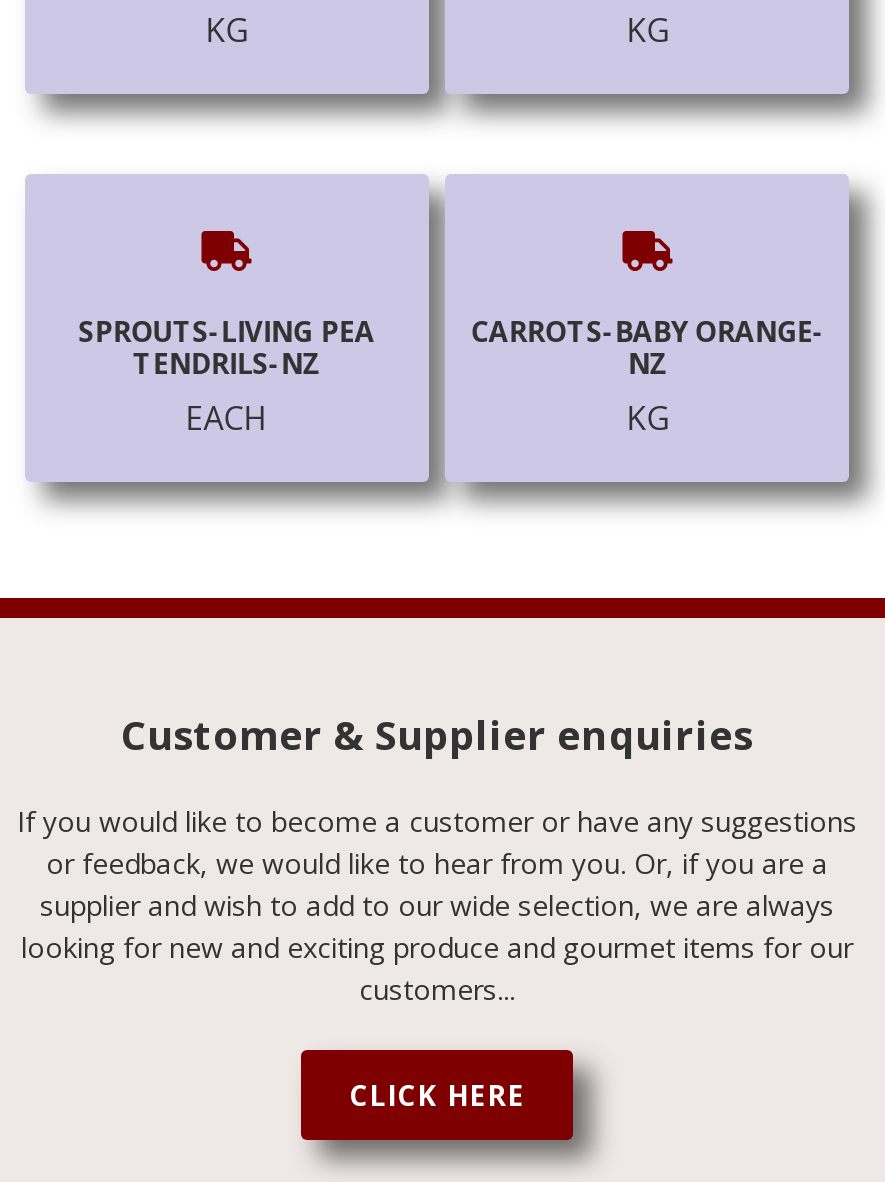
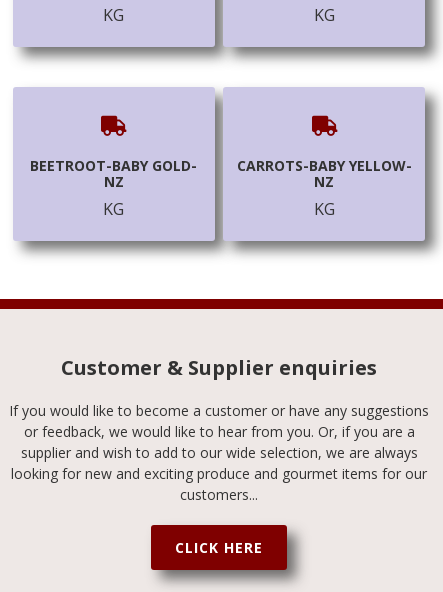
- SPROUTS-LIVING PEA
- TENDRILS-NZ
- EACH
+ BEETROOT-BABY GOLD-
+ NZ
+ KG

- CARROTS-BABY ORANGE-
+ CARROTS-BABY YELLOW-
